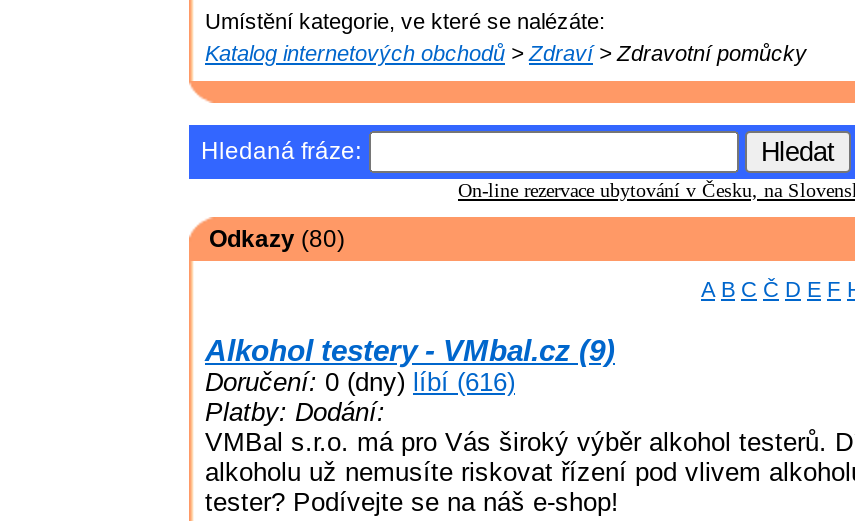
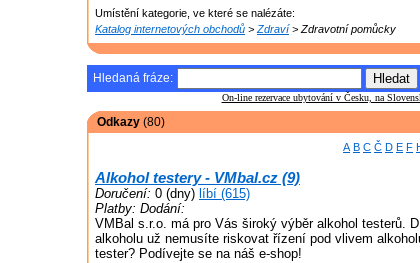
- Doručení: 0 (dny) líbí (616)
+ Doručení: 0 (dny) líbí (615)
